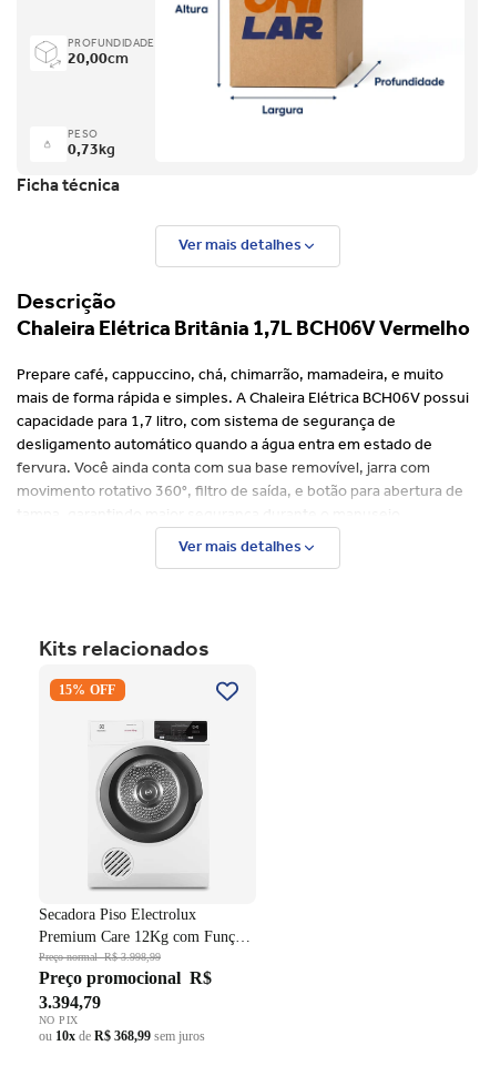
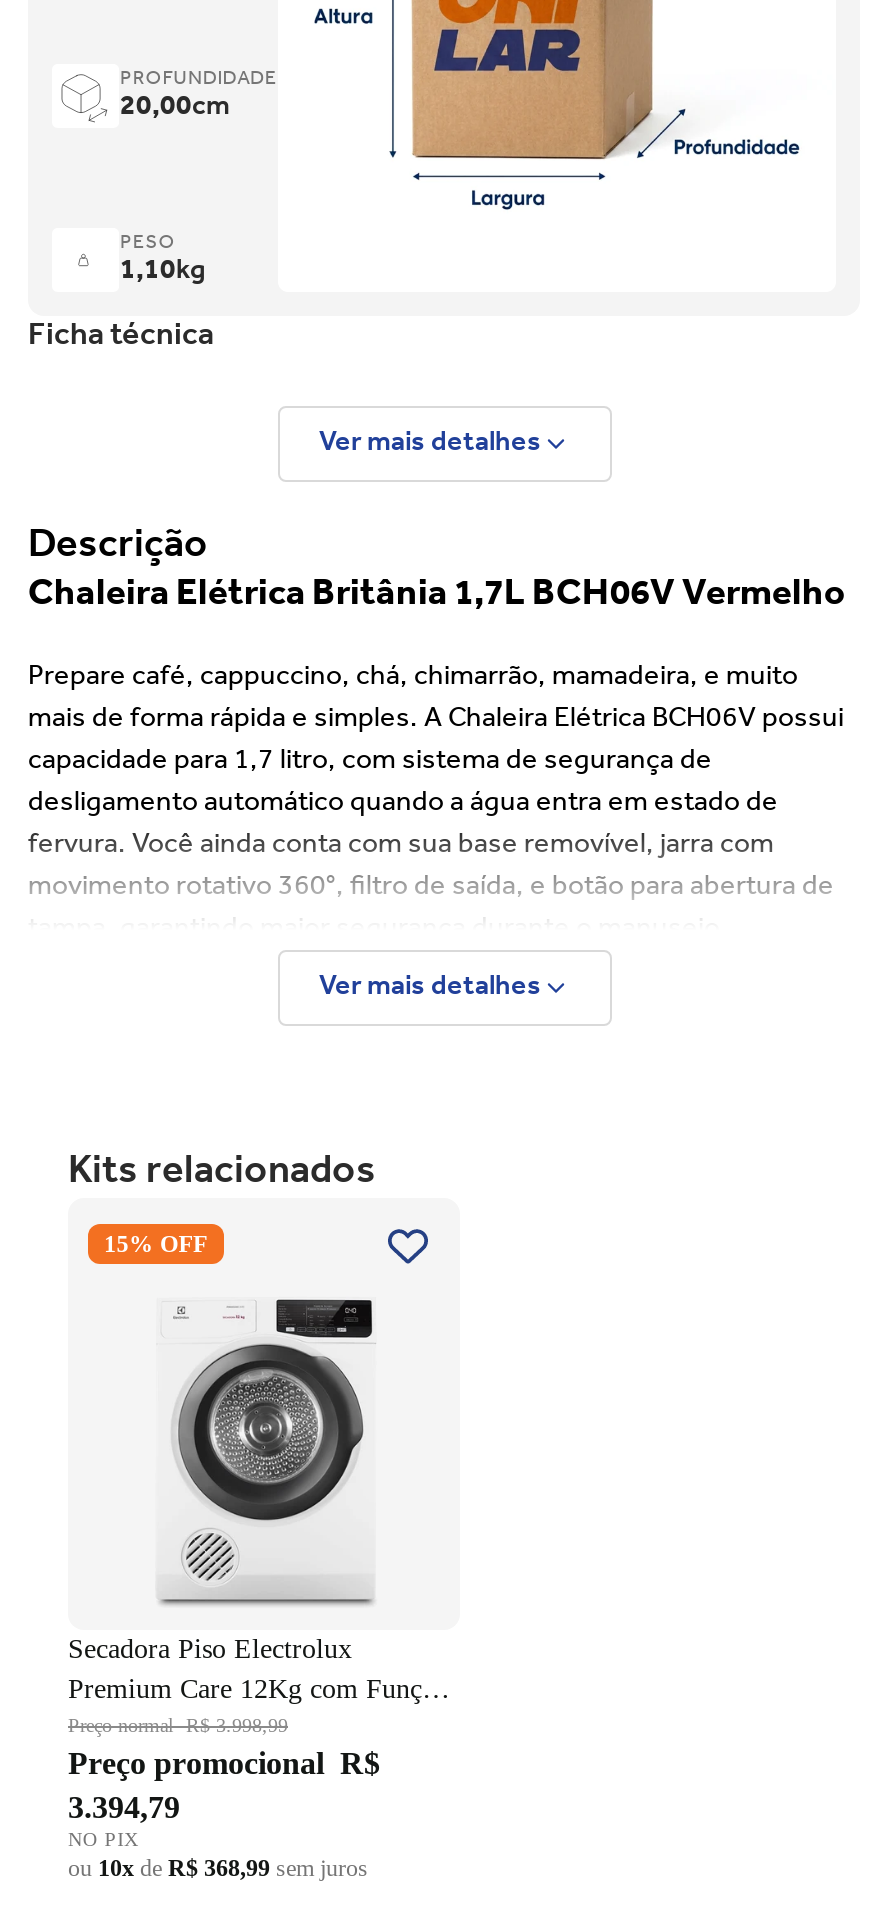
- 0,73kg
+ 1,10kg
